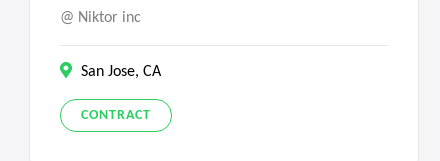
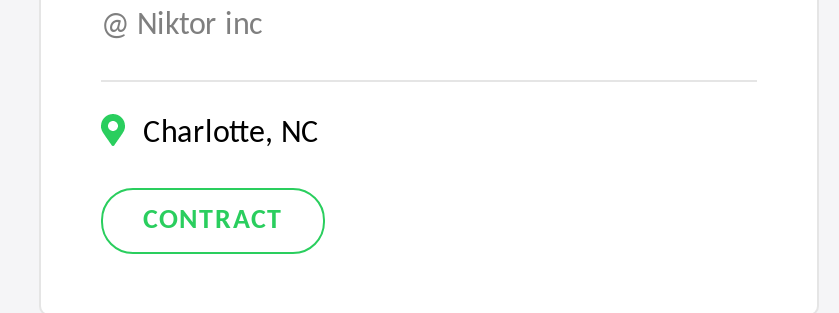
- San Jose, CA
+ Charlotte, NC
